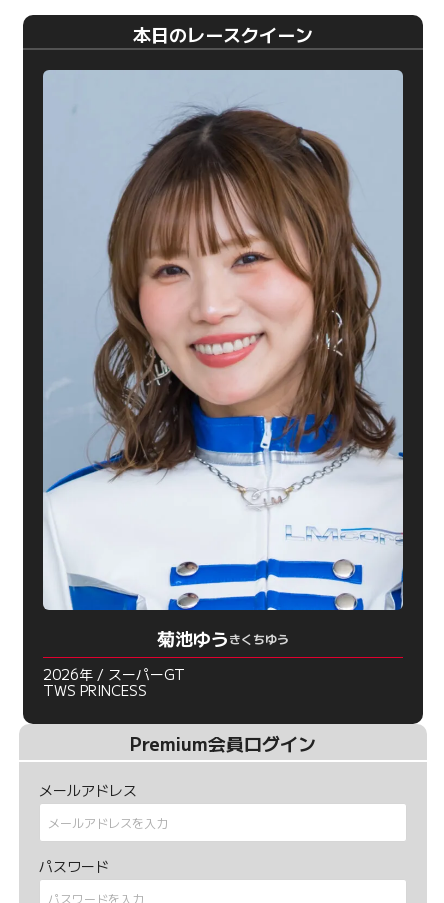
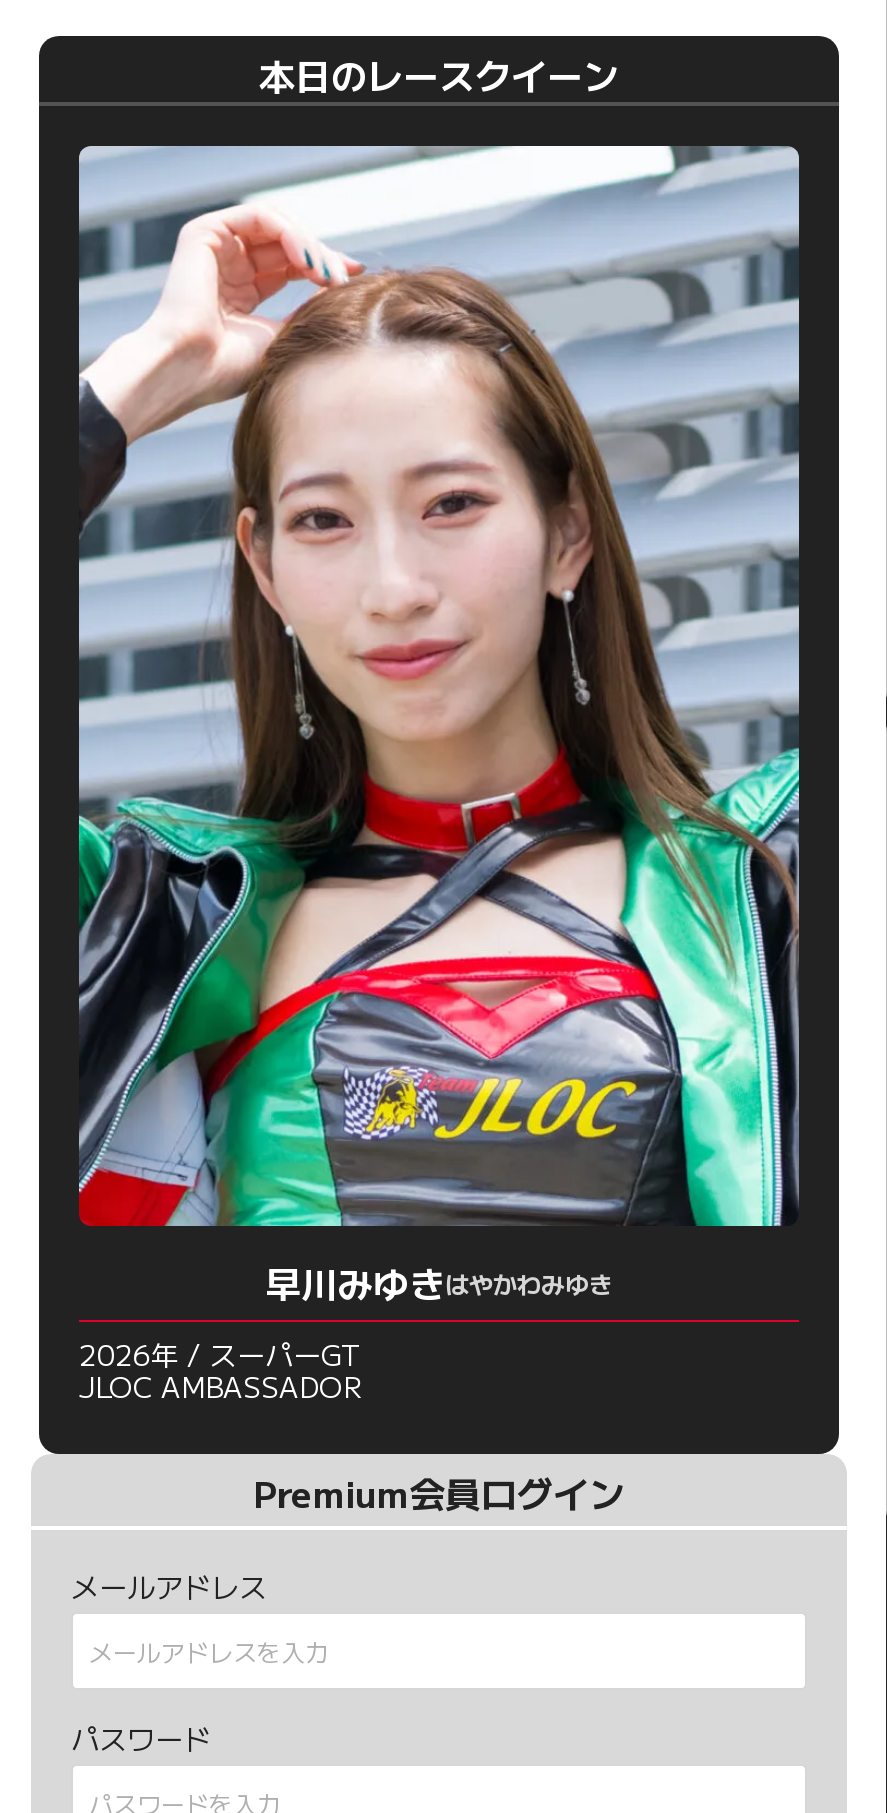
- [image]
- 菊池ゆうきくちゆう
+ [image]
+ 早川みゆきはやかわみゆき

- TWS PRINCESS
+ JLOC AMBASSADOR
